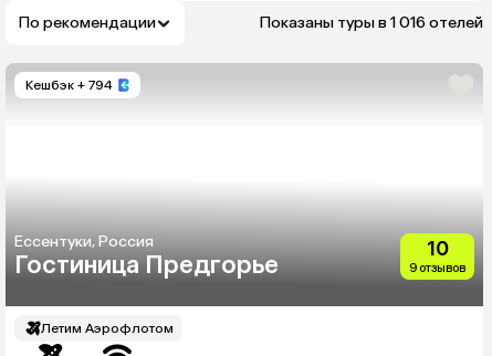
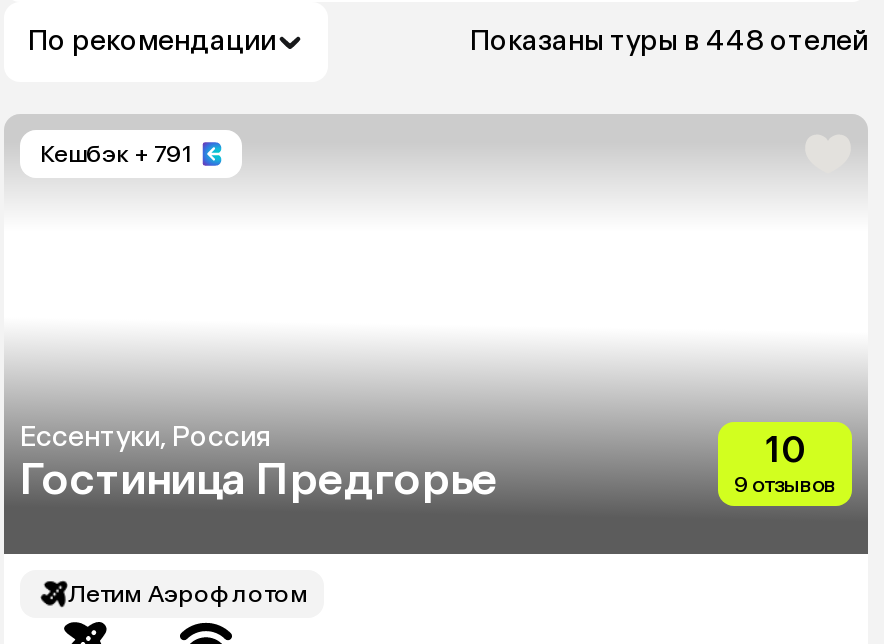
- Показаны туры в 1 016 отелей
+ Показаны туры в 448 отелей

- Кешбэк + 794
+ Кешбэк + 791
